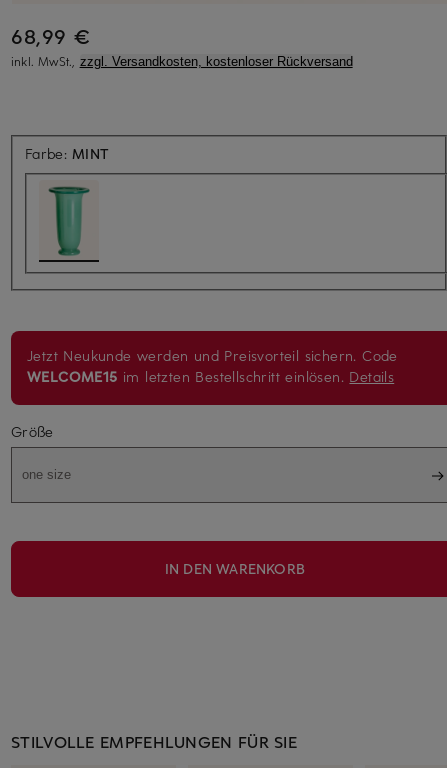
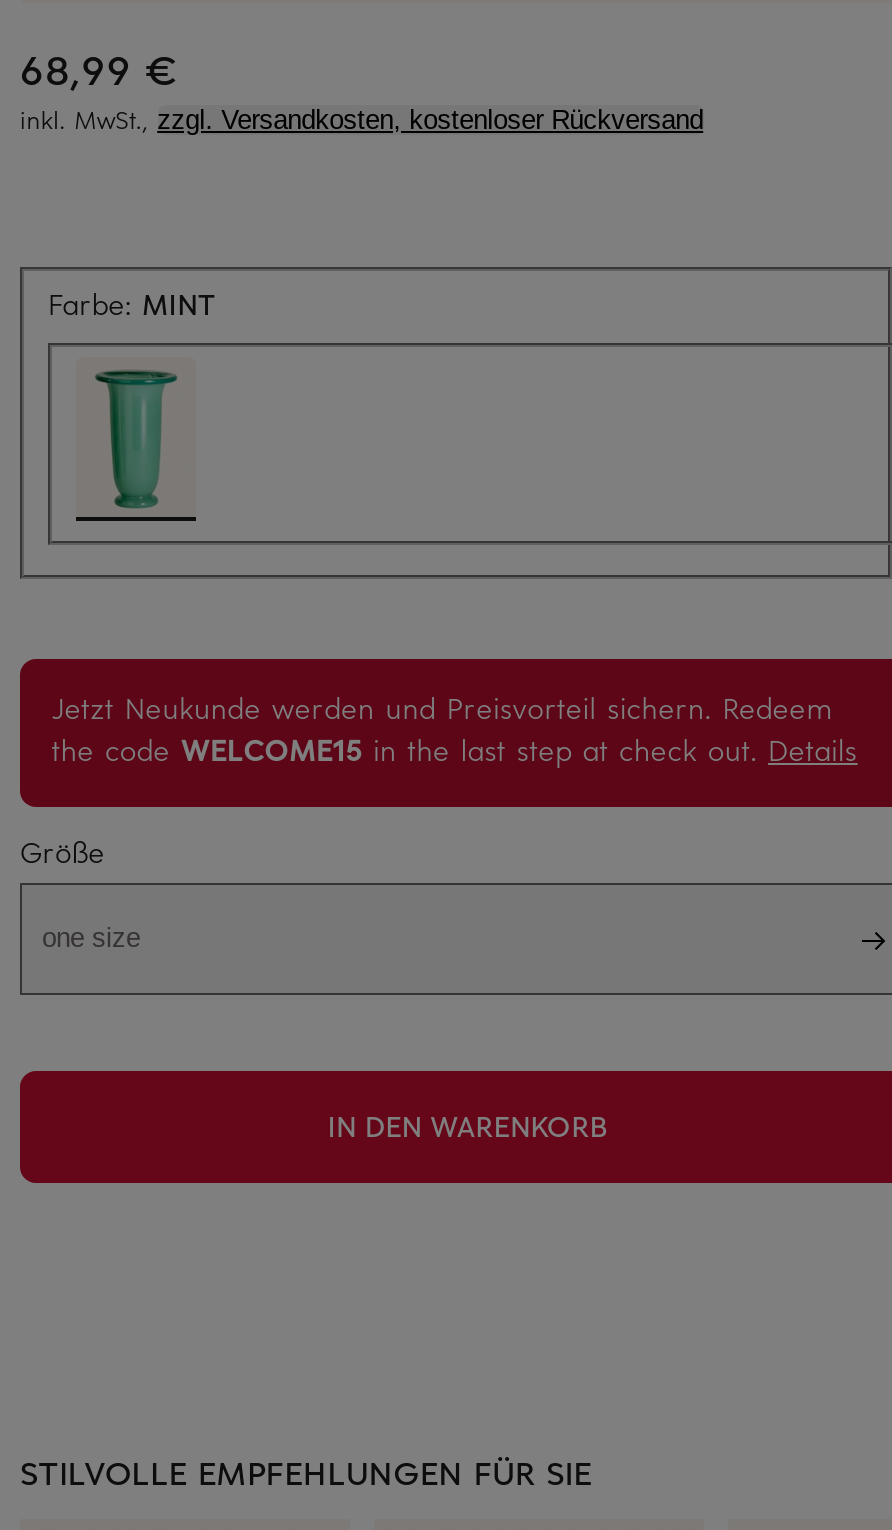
- Jetzt Neukunde werden und Preisvorteil sichern. Code
- WELCOME15 im letzten Bestellschritt einlösen. Details
+ Jetzt Neukunde werden und Preisvorteil sichern. Redeem
+ the code WELCOME15 in the last step at check out. Details
